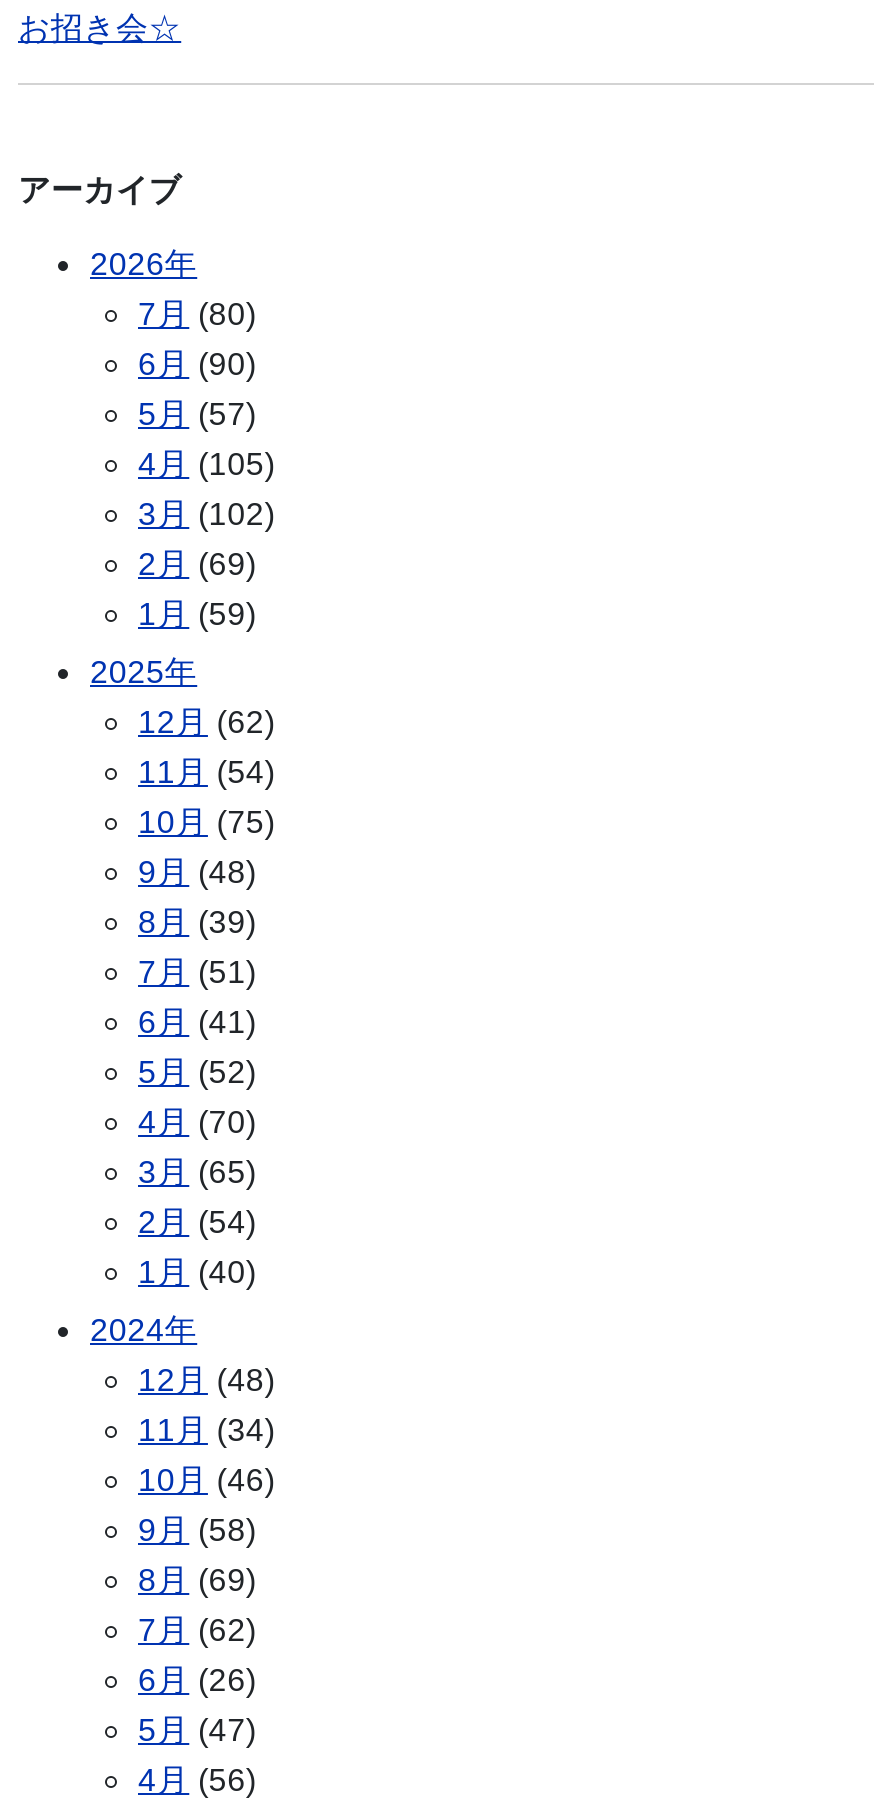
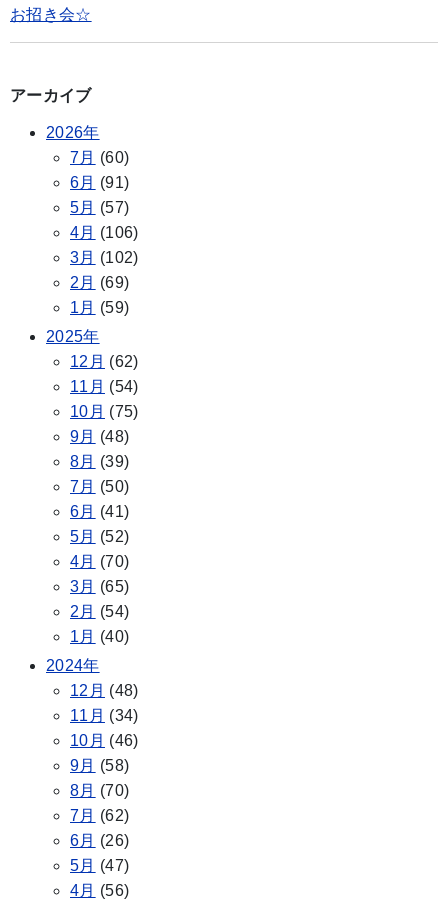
- 7月(80)
+ 7月(60)

- 6月(90)
+ 6月(91)

- 4月(105)
+ 4月(106)

- 7月(51)
+ 7月(50)

- 8月(69)
+ 8月(70)
